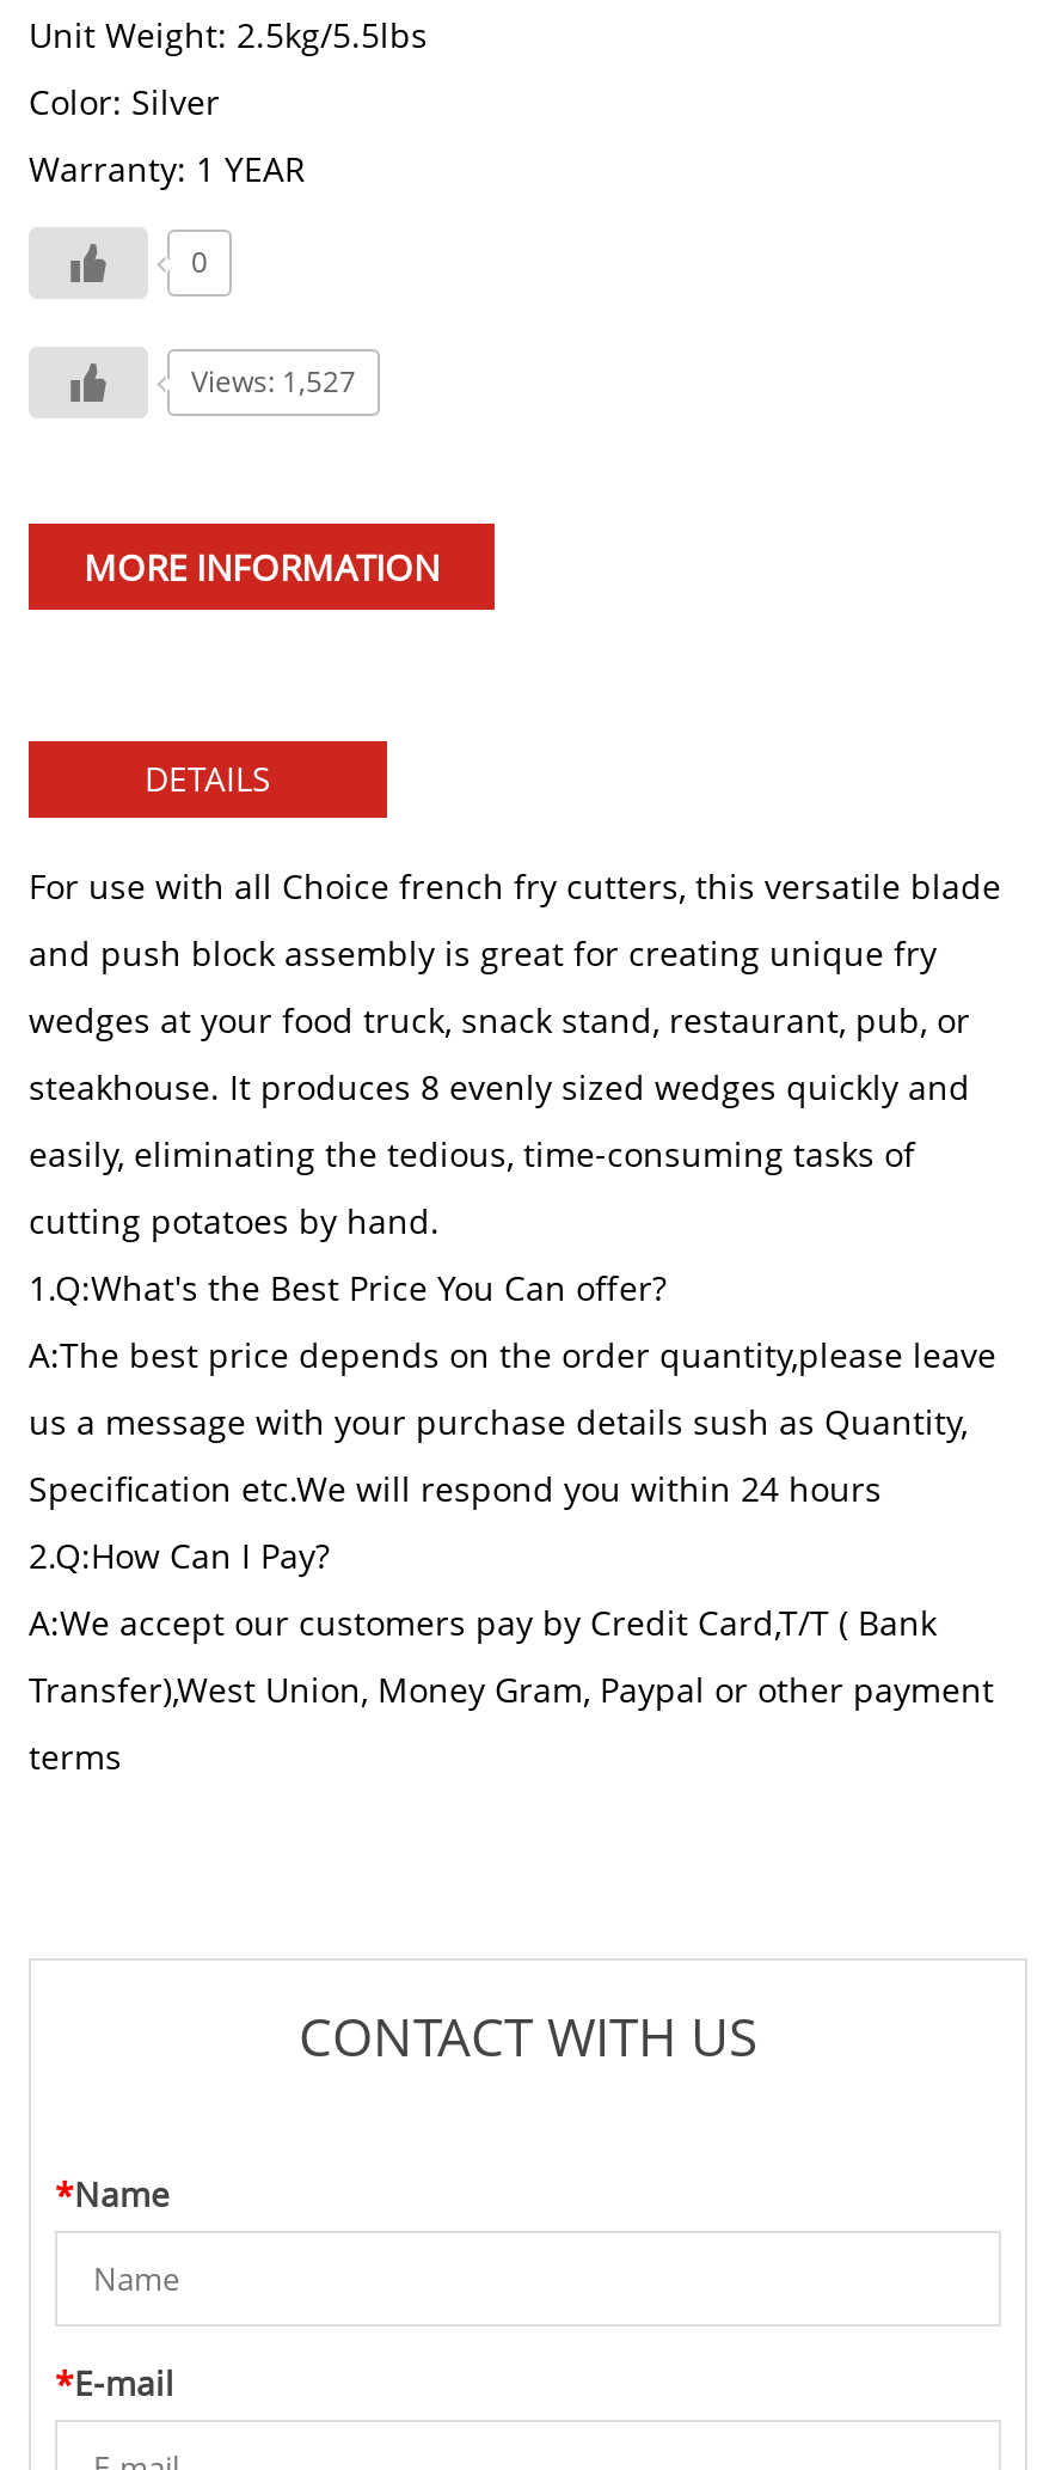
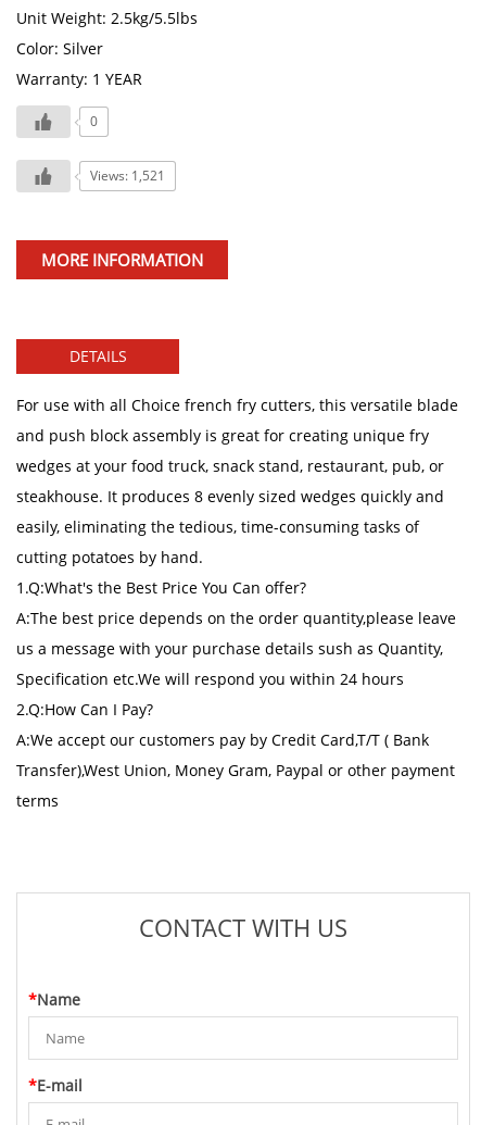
- Views: 1,527
+ Views: 1,521
